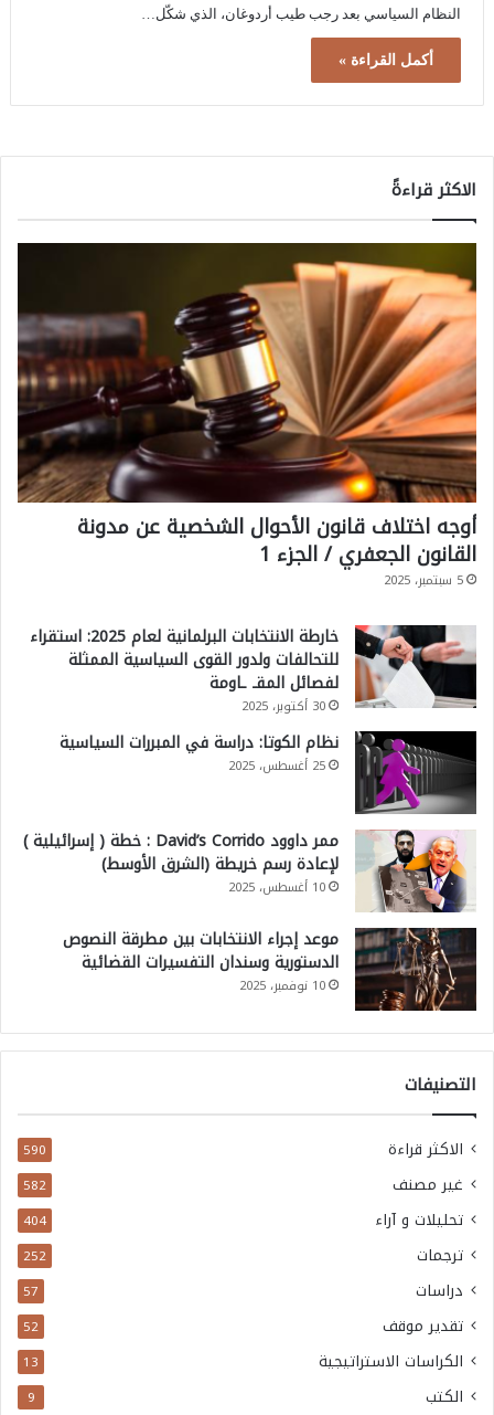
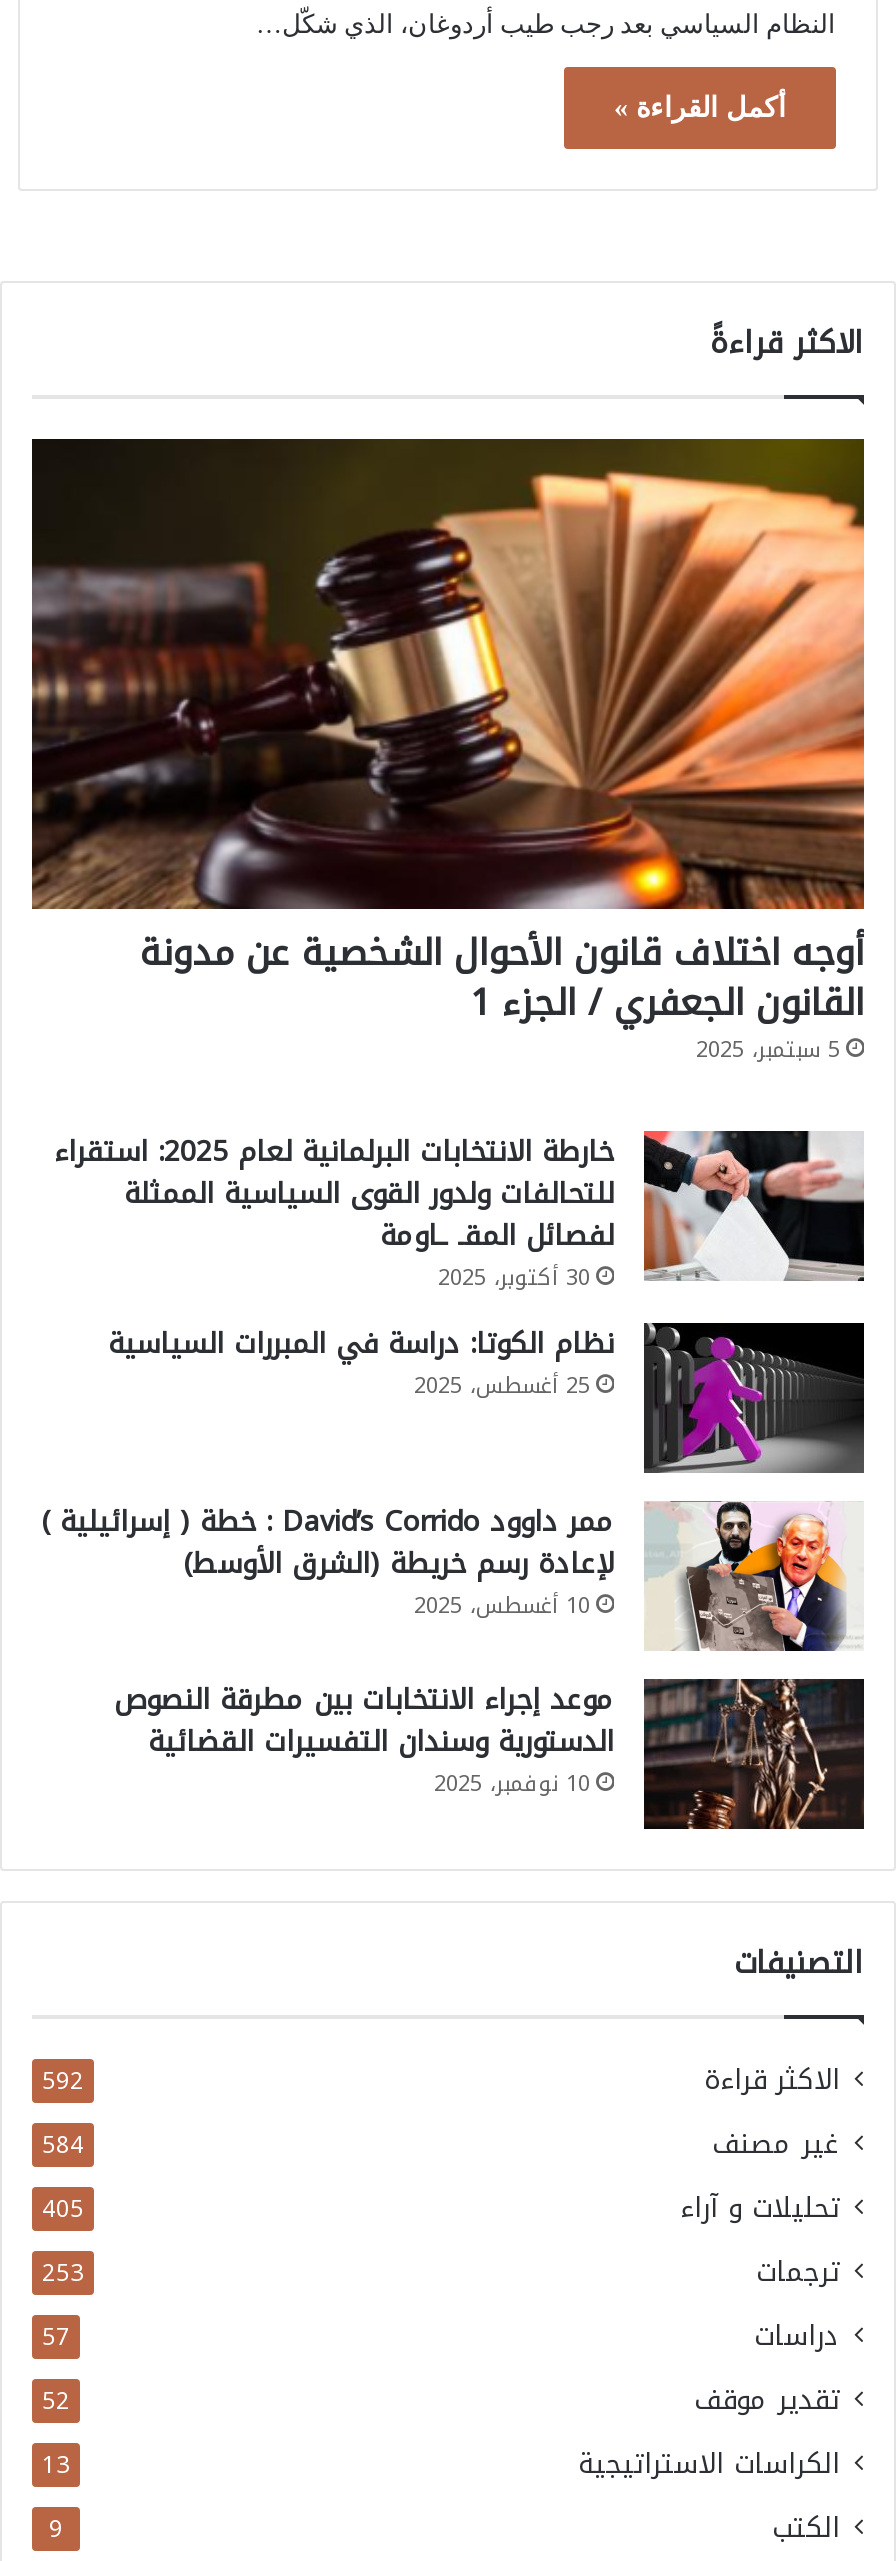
- 590
+ 592

- 582
+ 584

- 404
+ 405

- 252
+ 253
